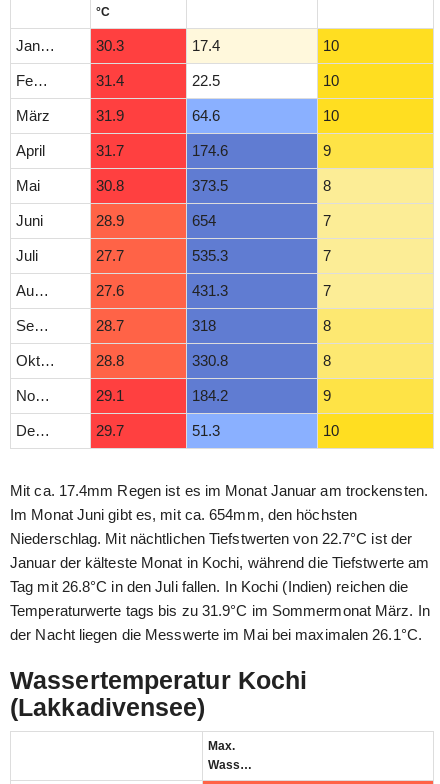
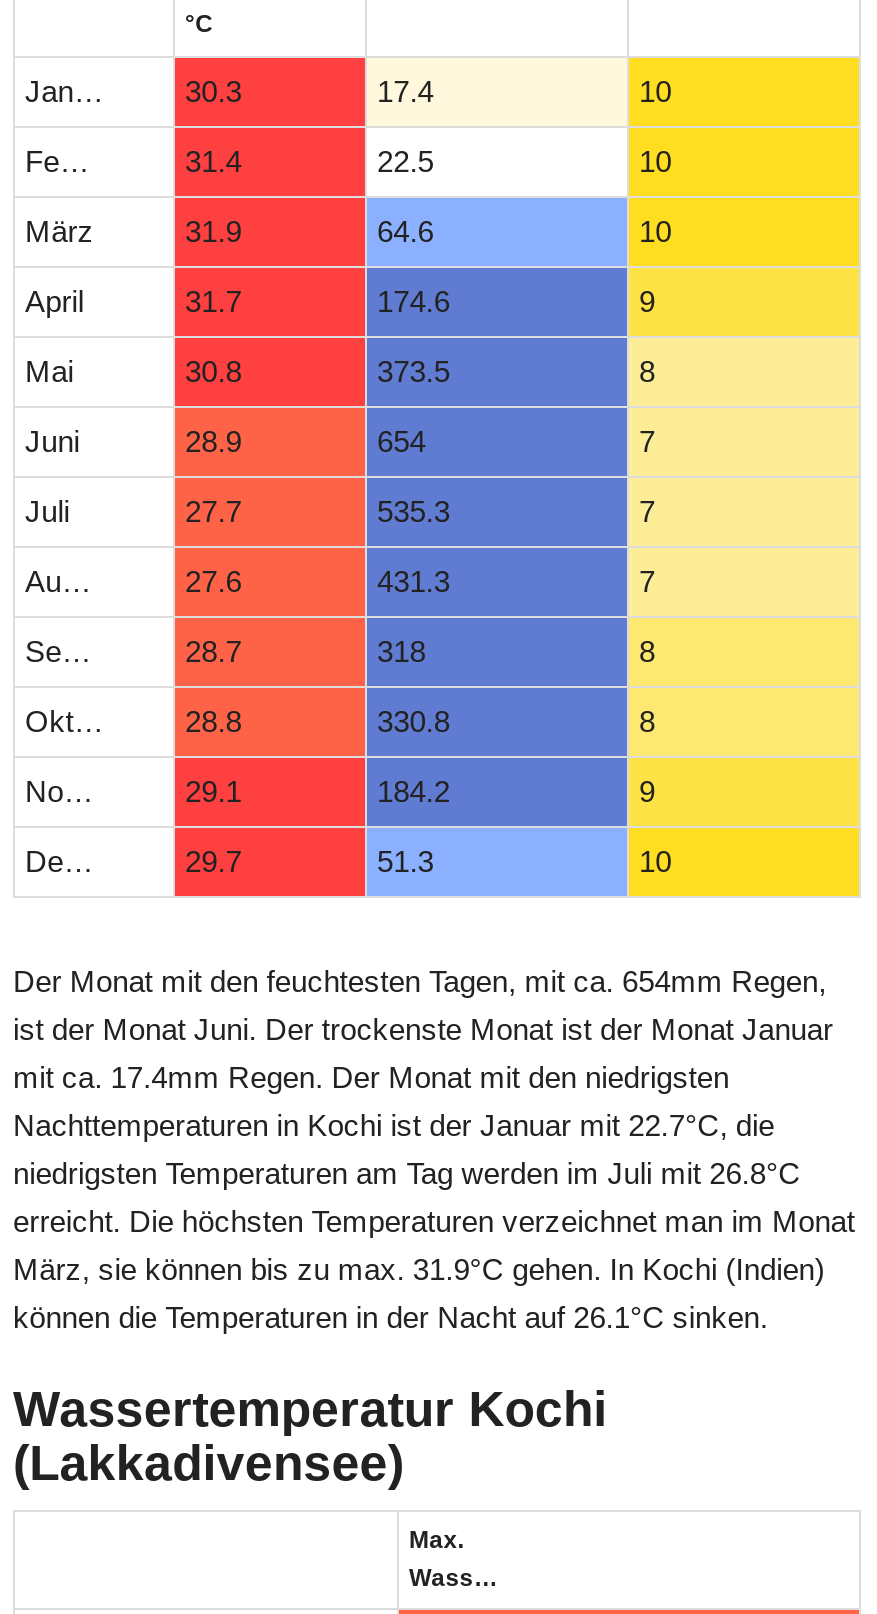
- Mit ca. 17.4mm Regen ist es im Monat Januar am trockensten.
- Im Monat Juni gibt es, mit ca. 654mm, den höchsten
- Niederschlag. Mit nächtlichen Tiefstwerten von 22.7°C ist der
- Januar der kälteste Monat in Kochi, während die Tiefstwerte am
- Tag mit 26.8°C in den Juli fallen. In Kochi (Indien) reichen die
- Temperaturwerte tags bis zu 31.9°C im Sommermonat März. In
- der Nacht liegen die Messwerte im Mai bei maximalen 26.1°C.
+ Der Monat mit den feuchtesten Tagen, mit ca. 654mm Regen,
+ ist der Monat Juni. Der trockenste Monat ist der Monat Januar
+ mit ca. 17.4mm Regen. Der Monat mit den niedrigsten
+ Nachttemperaturen in Kochi ist der Januar mit 22.7°C, die
+ niedrigsten Temperaturen am Tag werden im Juli mit 26.8°C
+ erreicht. Die höchsten Temperaturen verzeichnet man im Monat
+ März, sie können bis zu max. 31.9°C gehen. In Kochi (Indien)
+ können die Temperaturen in der Nacht auf 26.1°C sinken.
